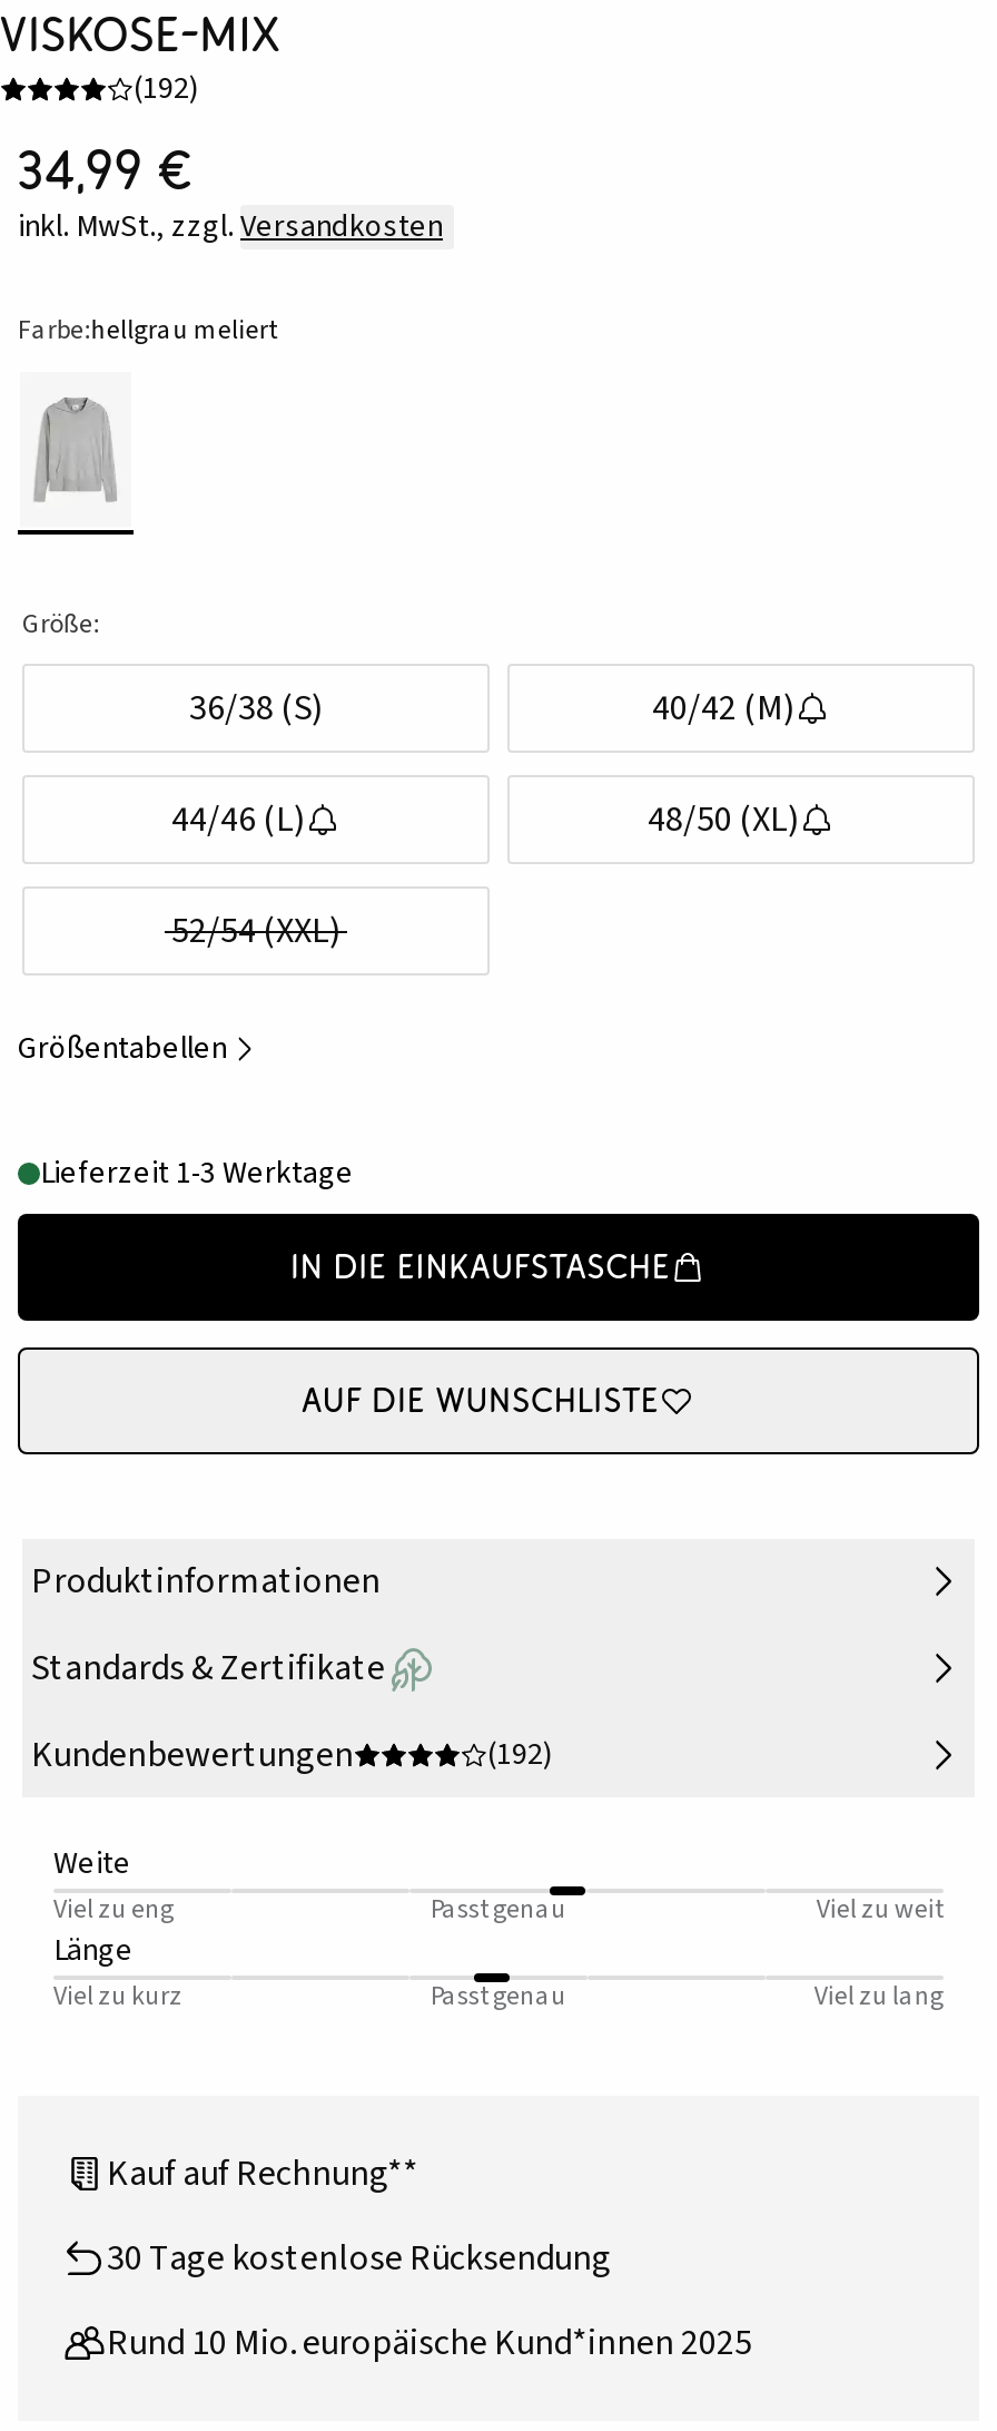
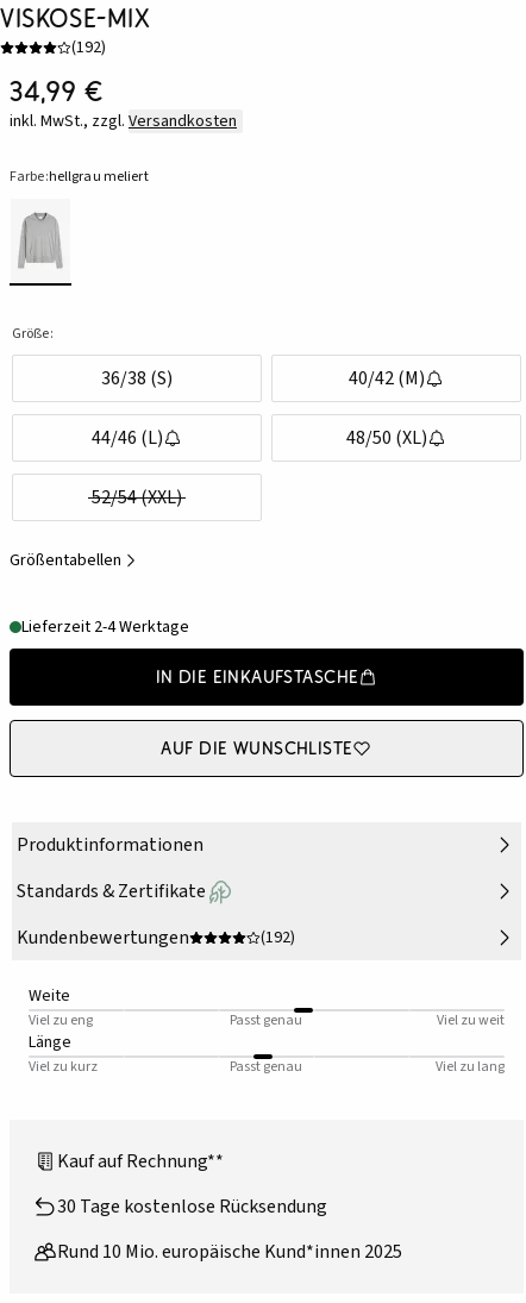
- Lieferzeit 1-3 Werktage
+ Lieferzeit 2-4 Werktage
